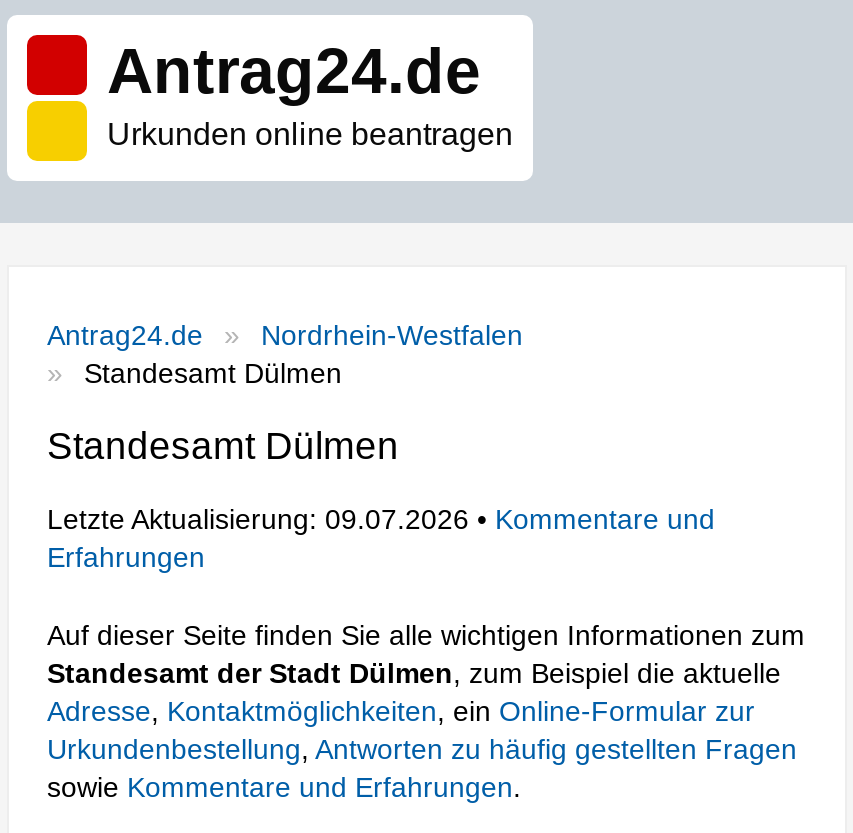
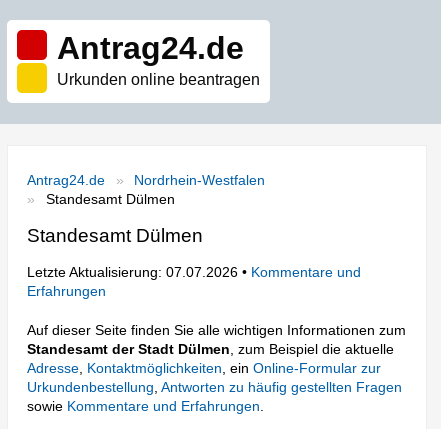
- Letzte Aktualisierung: 09.07.2026 • Kommentare und
+ Letzte Aktualisierung: 07.07.2026 • Kommentare und
